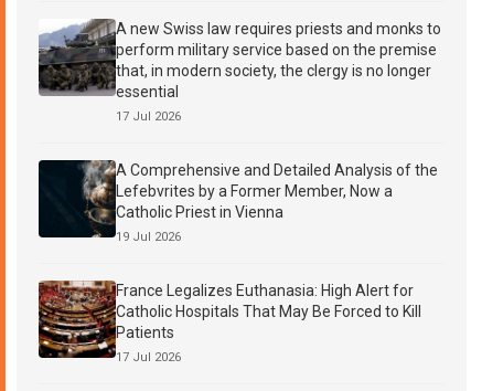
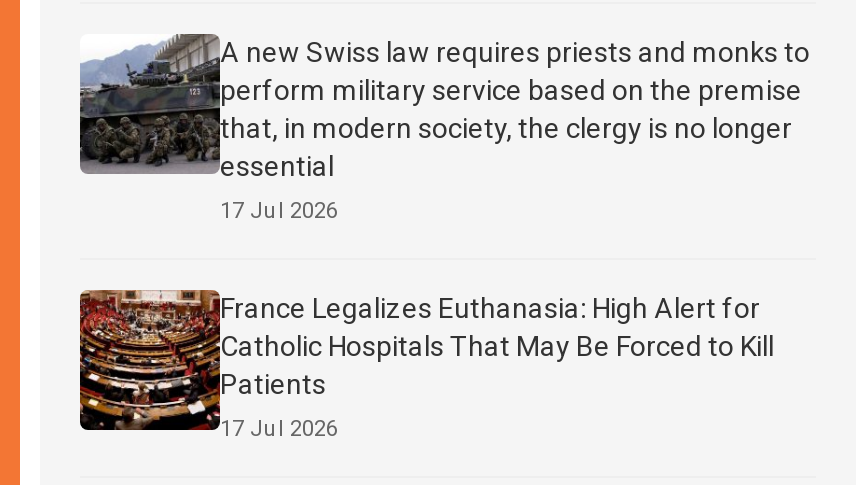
- [image]
- A Comprehensive and Detailed Analysis of the
- Lefebvrites by a Former Member, Now a
- Catholic Priest in Vienna
- 19 Jul 2026
